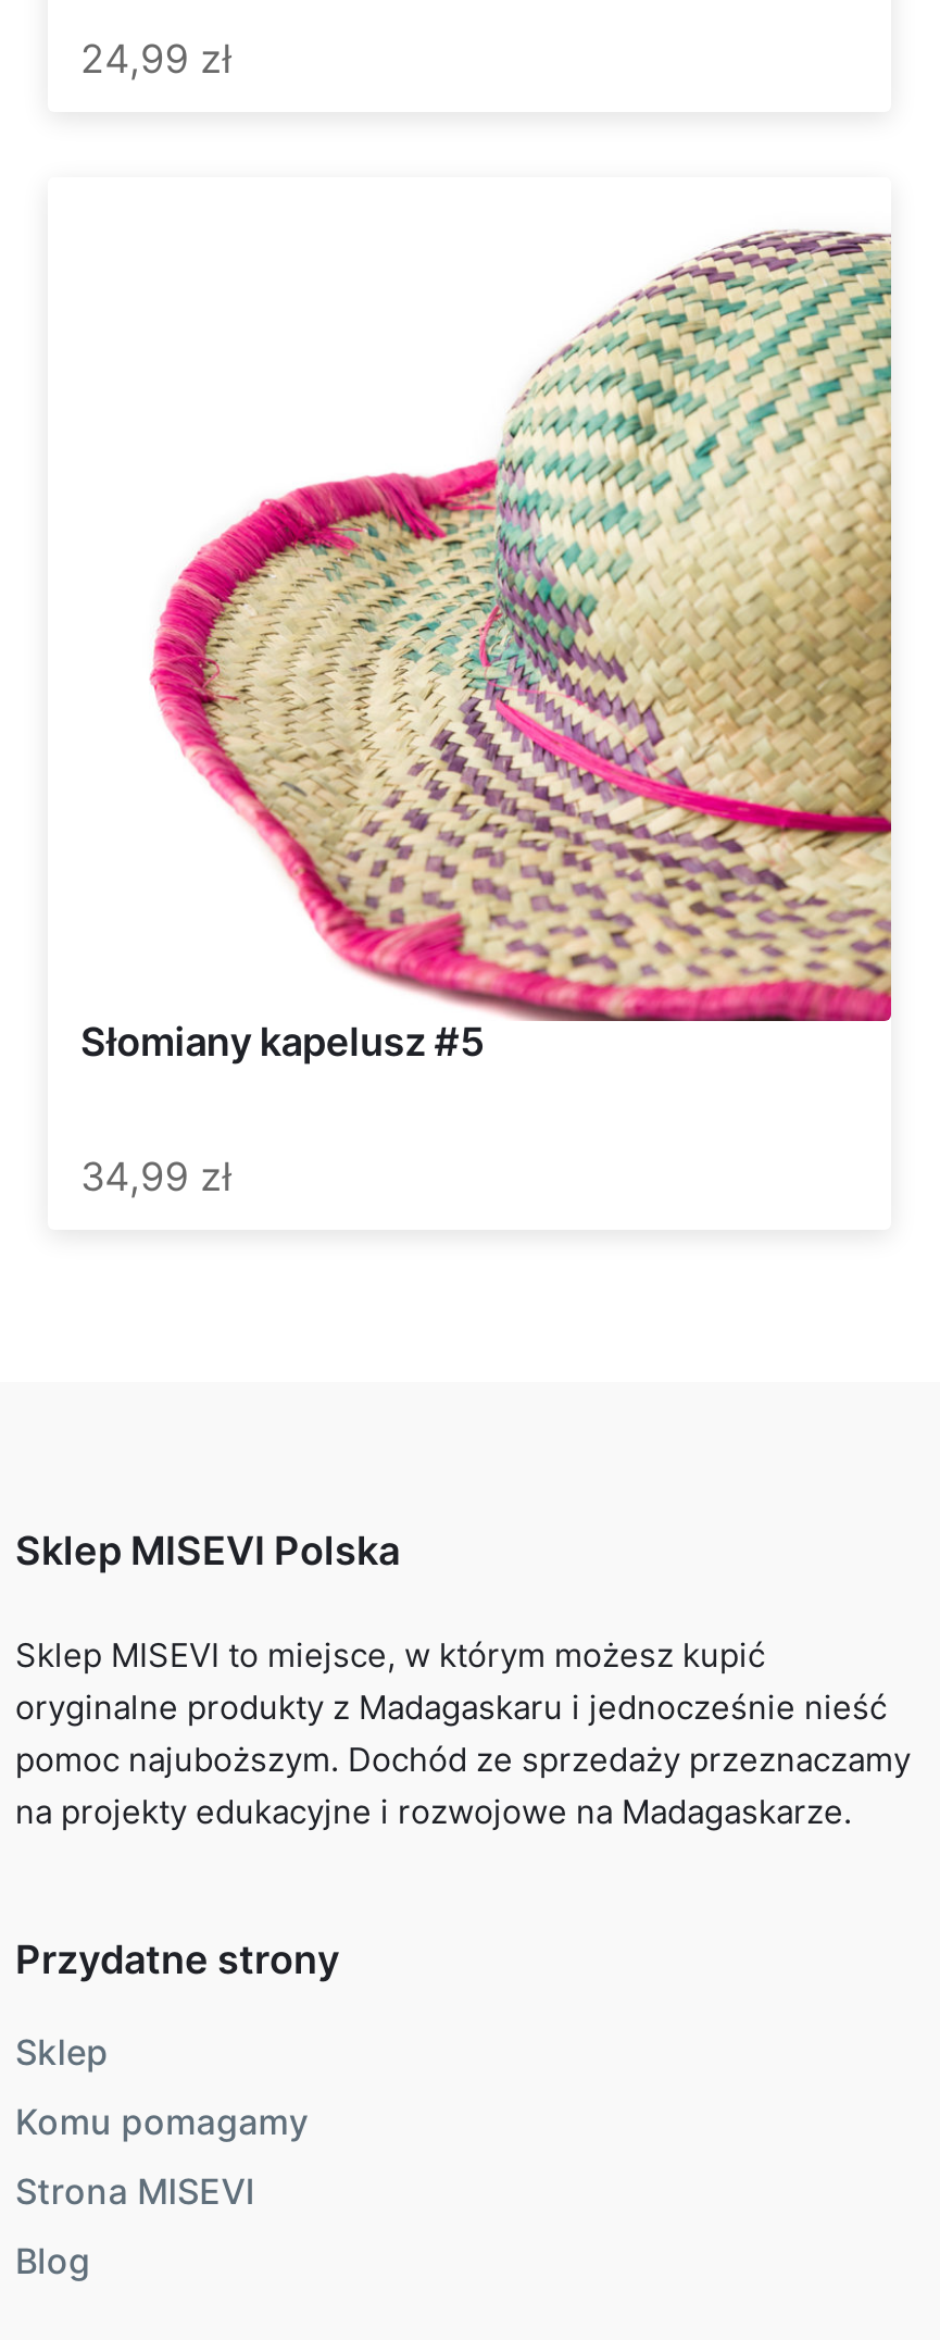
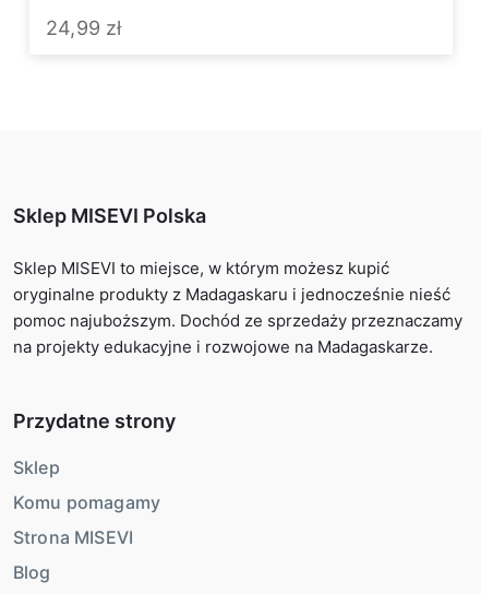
- [image]
- Słomiany kapelusz #5
- 34,99 zł
